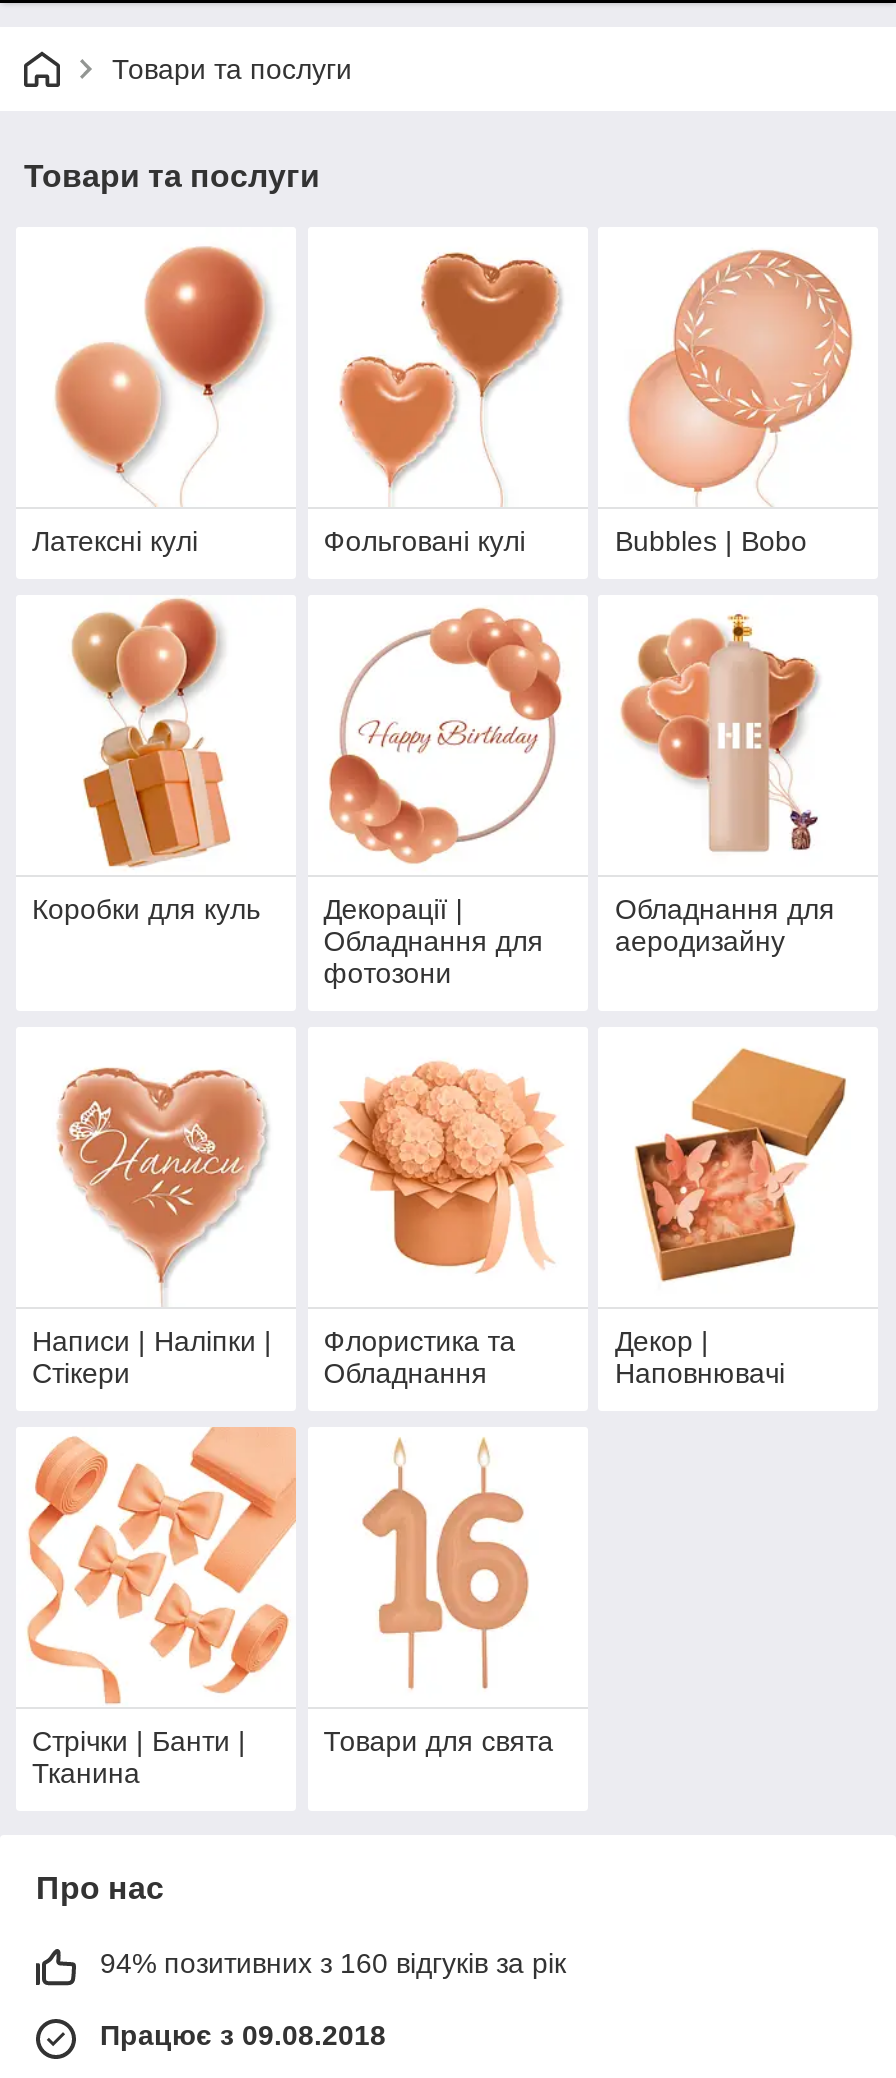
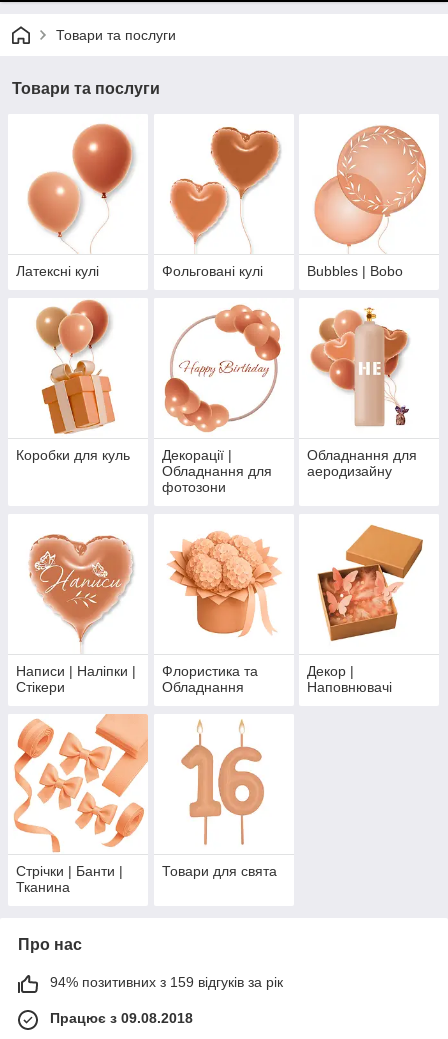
- 94% позитивних з 160 відгуків за рік
+ 94% позитивних з 159 відгуків за рік
